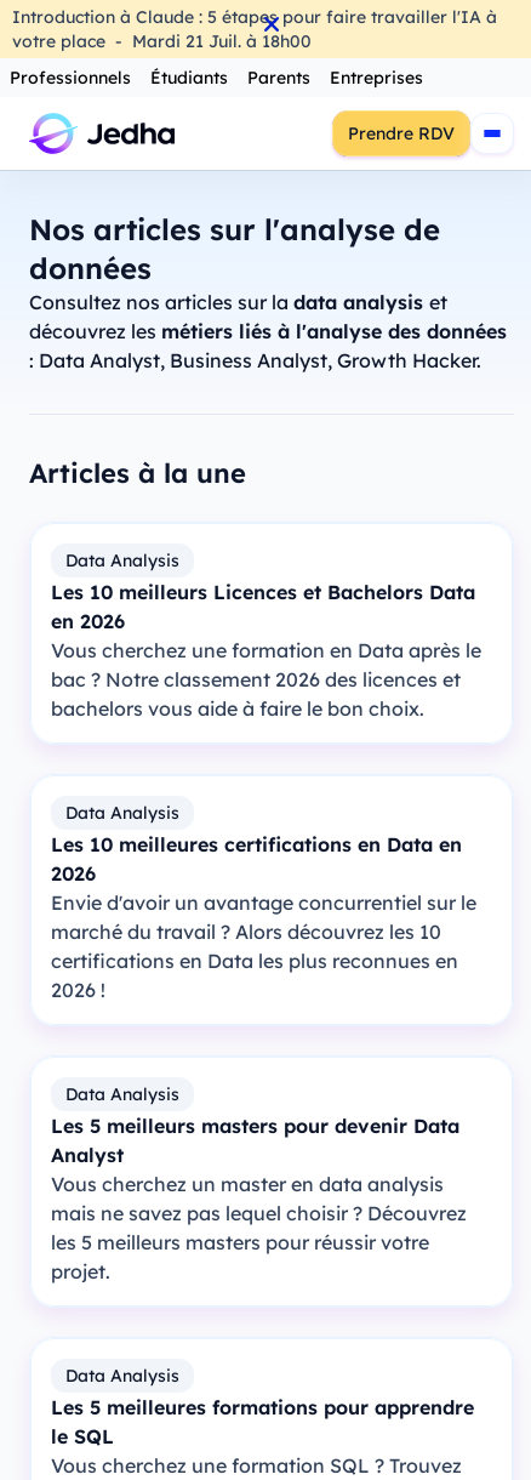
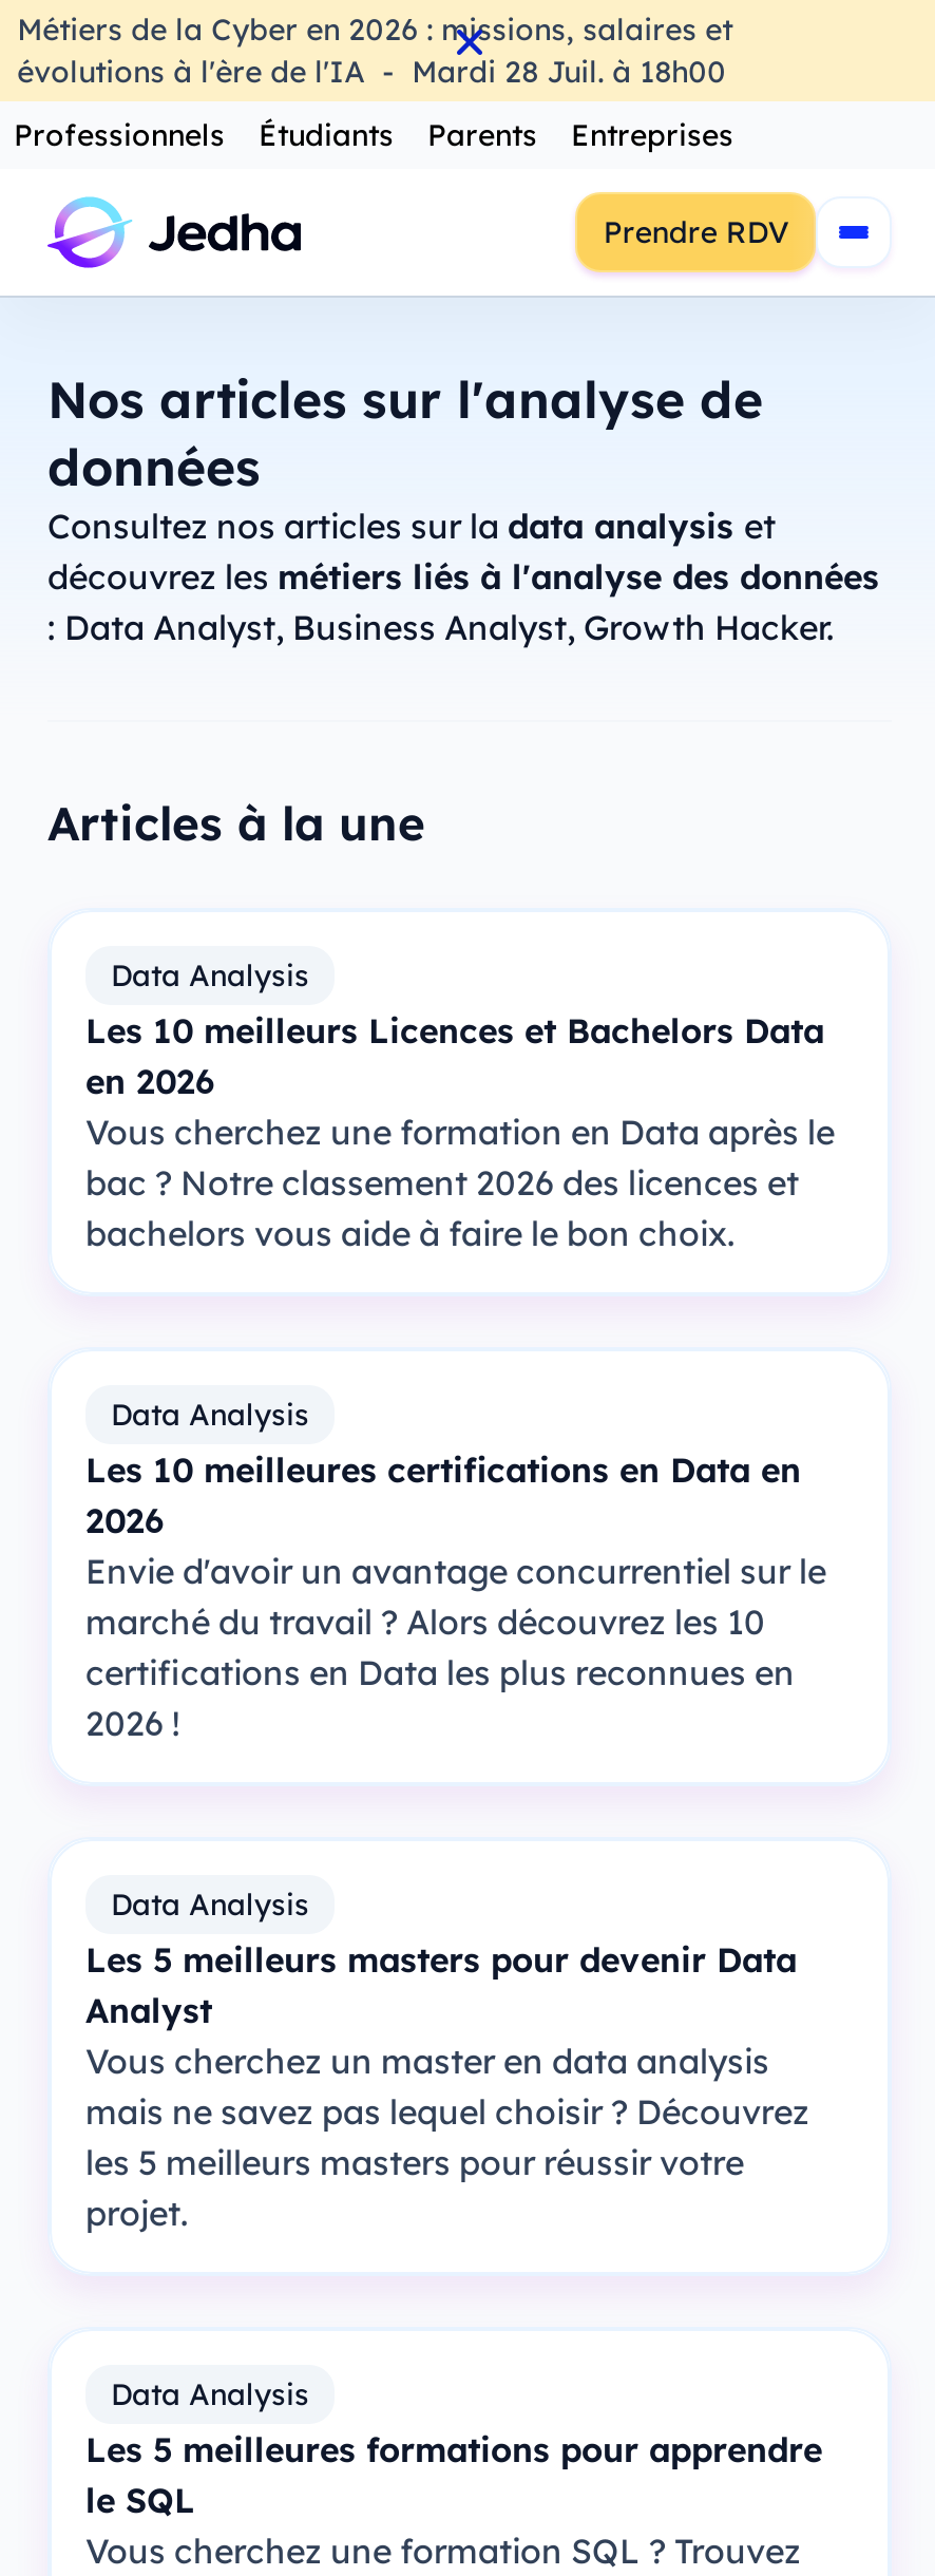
- Introduction à Claude : 5 étapes pour faire travailler l'IA à
- votre place - Mardi 21 Juil. à 18h00
+ Métiers de la Cyber en 2026 : missions, salaires et
+ évolutions à l'ère de l'IA - Mardi 28 Juil. à 18h00
